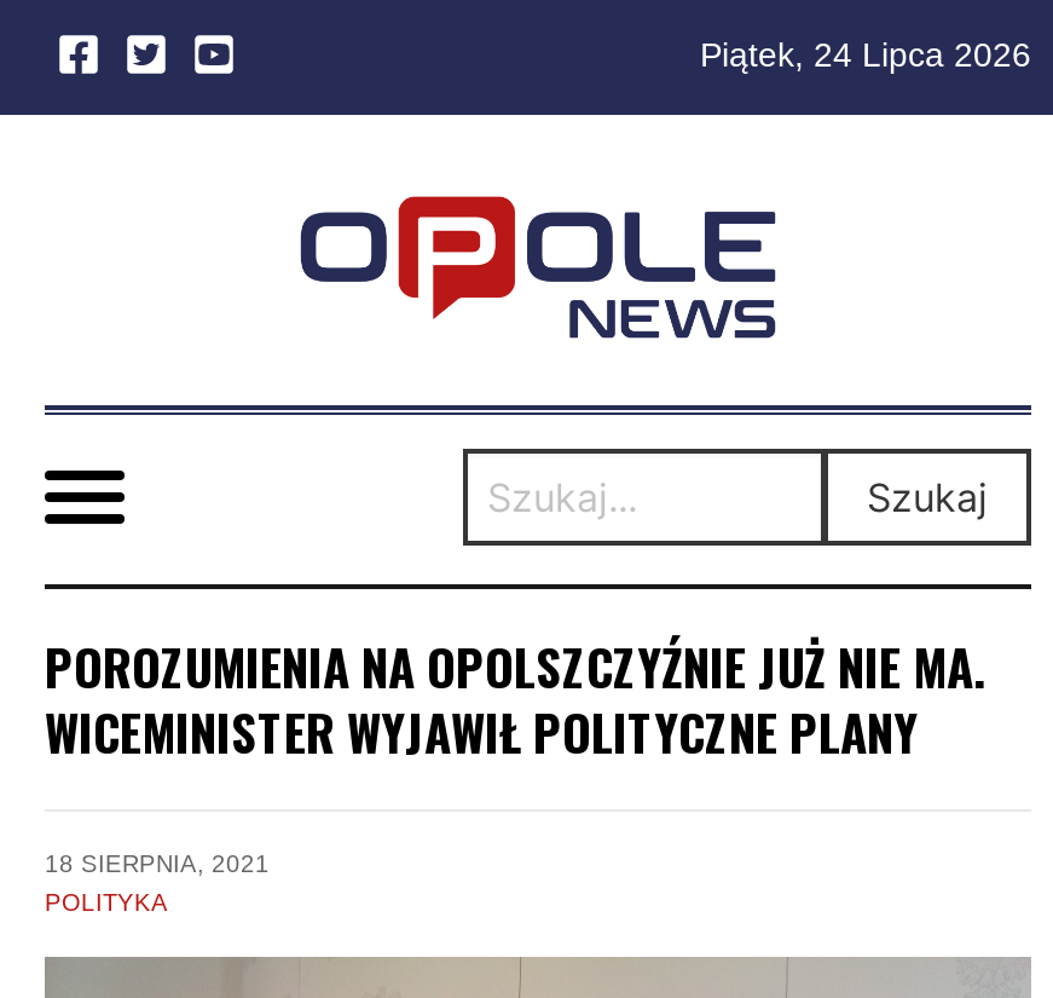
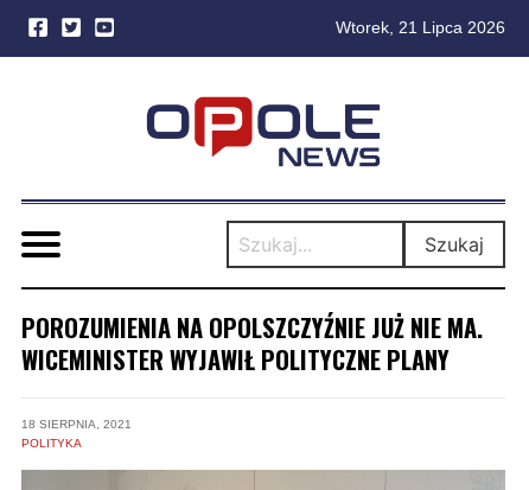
- Piątek, 24 Lipca 2026
+ Wtorek, 21 Lipca 2026
